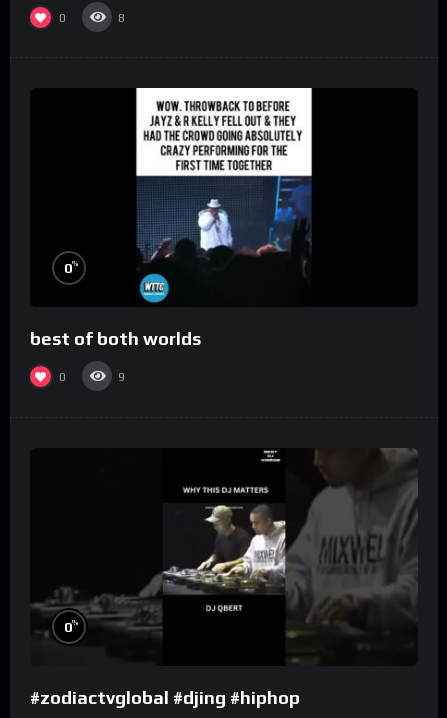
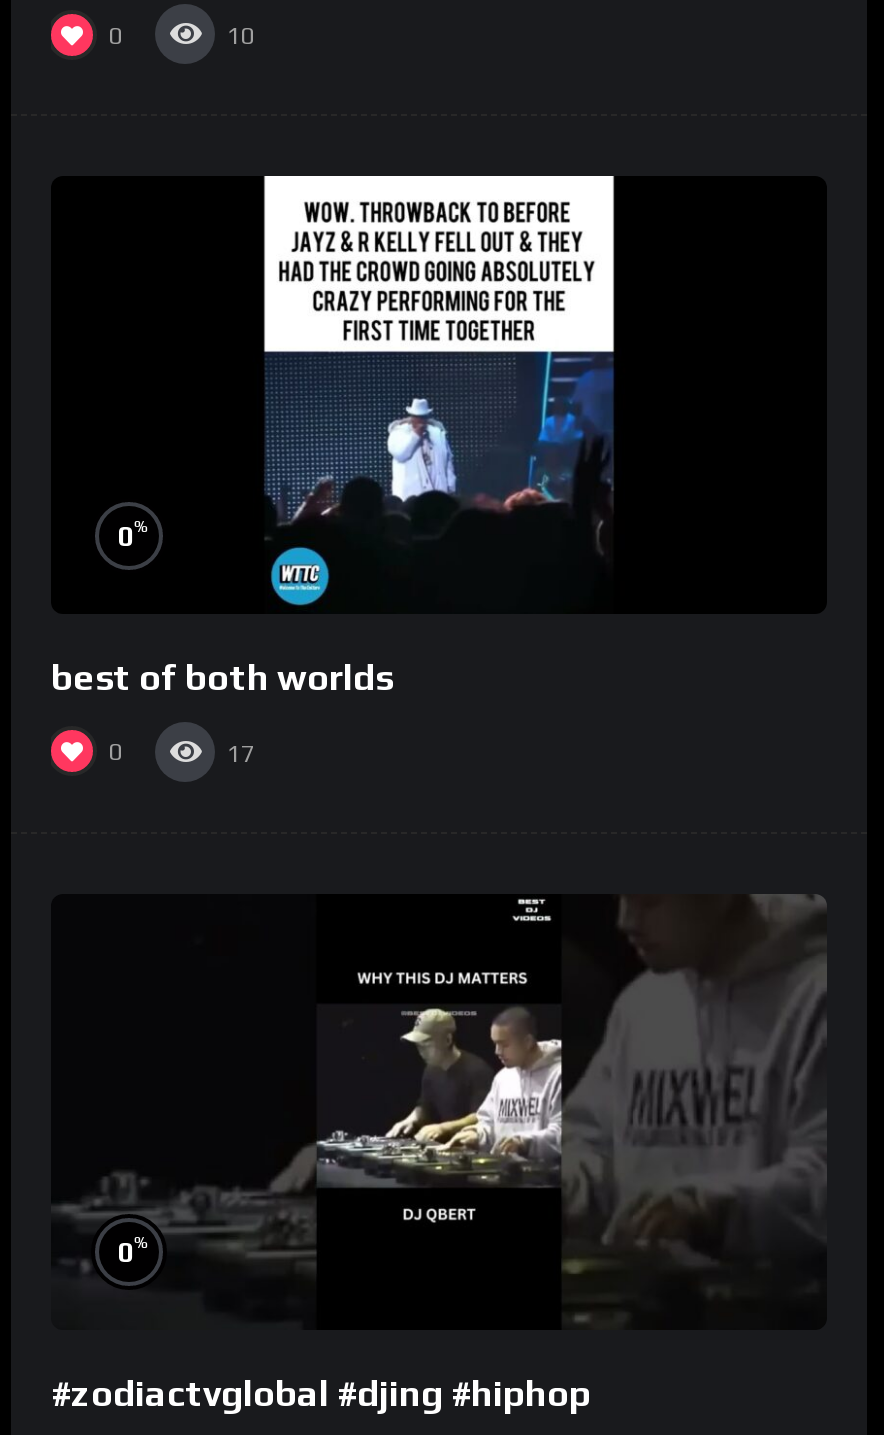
- 8
+ 10

- 9
+ 17
